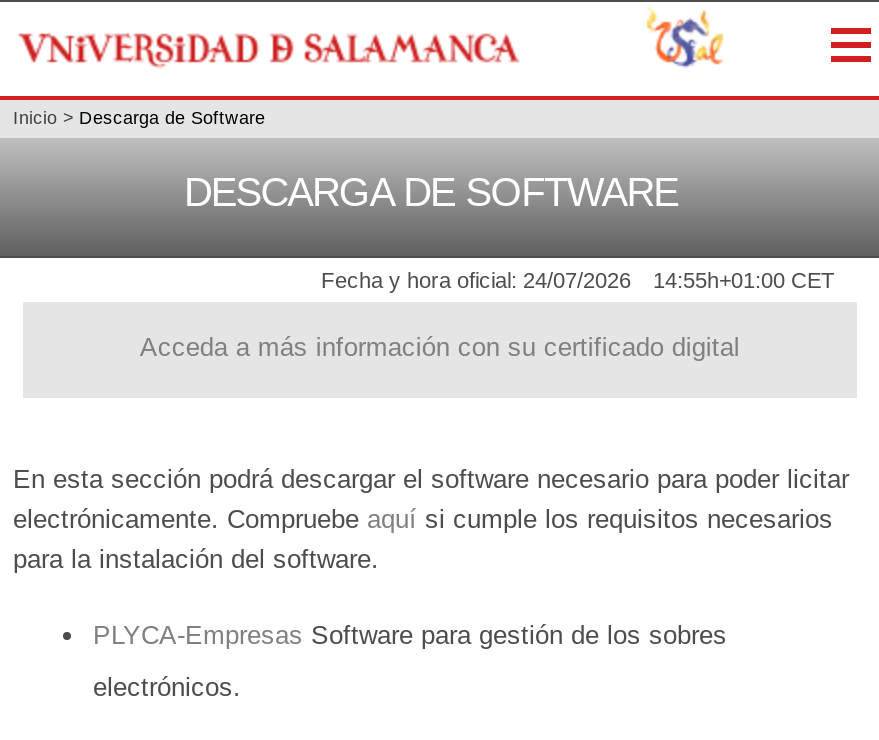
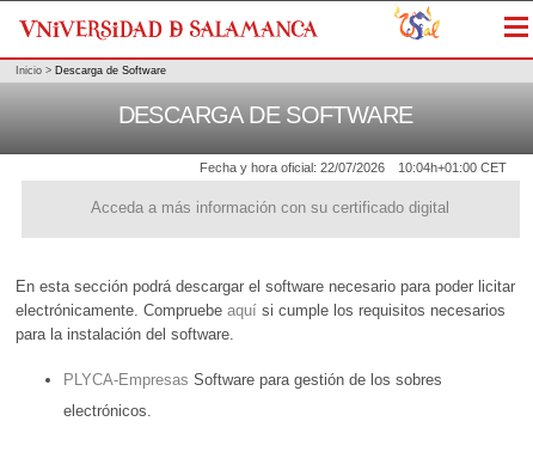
- Fecha y hora oficial: 24/07/2026
+ Fecha y hora oficial: 22/07/2026

- 14:55h+01:00 CET
+ 10:04h+01:00 CET
